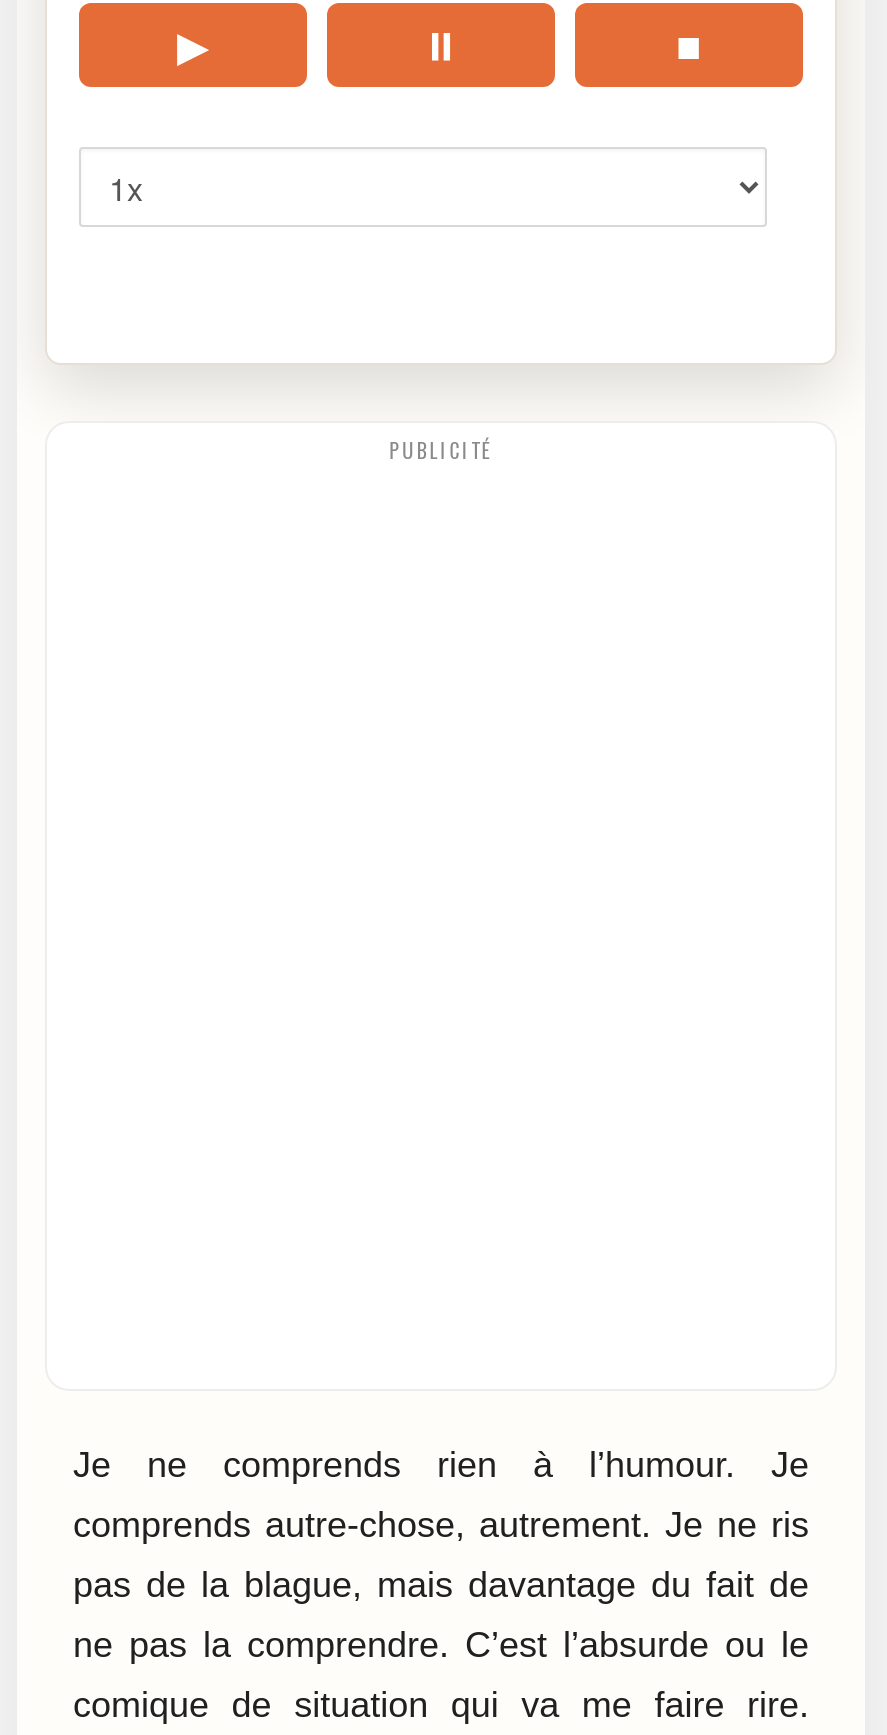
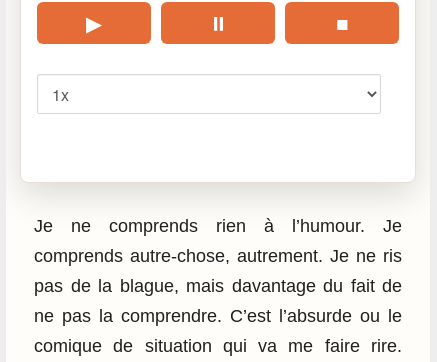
- PUBLICITÉ
